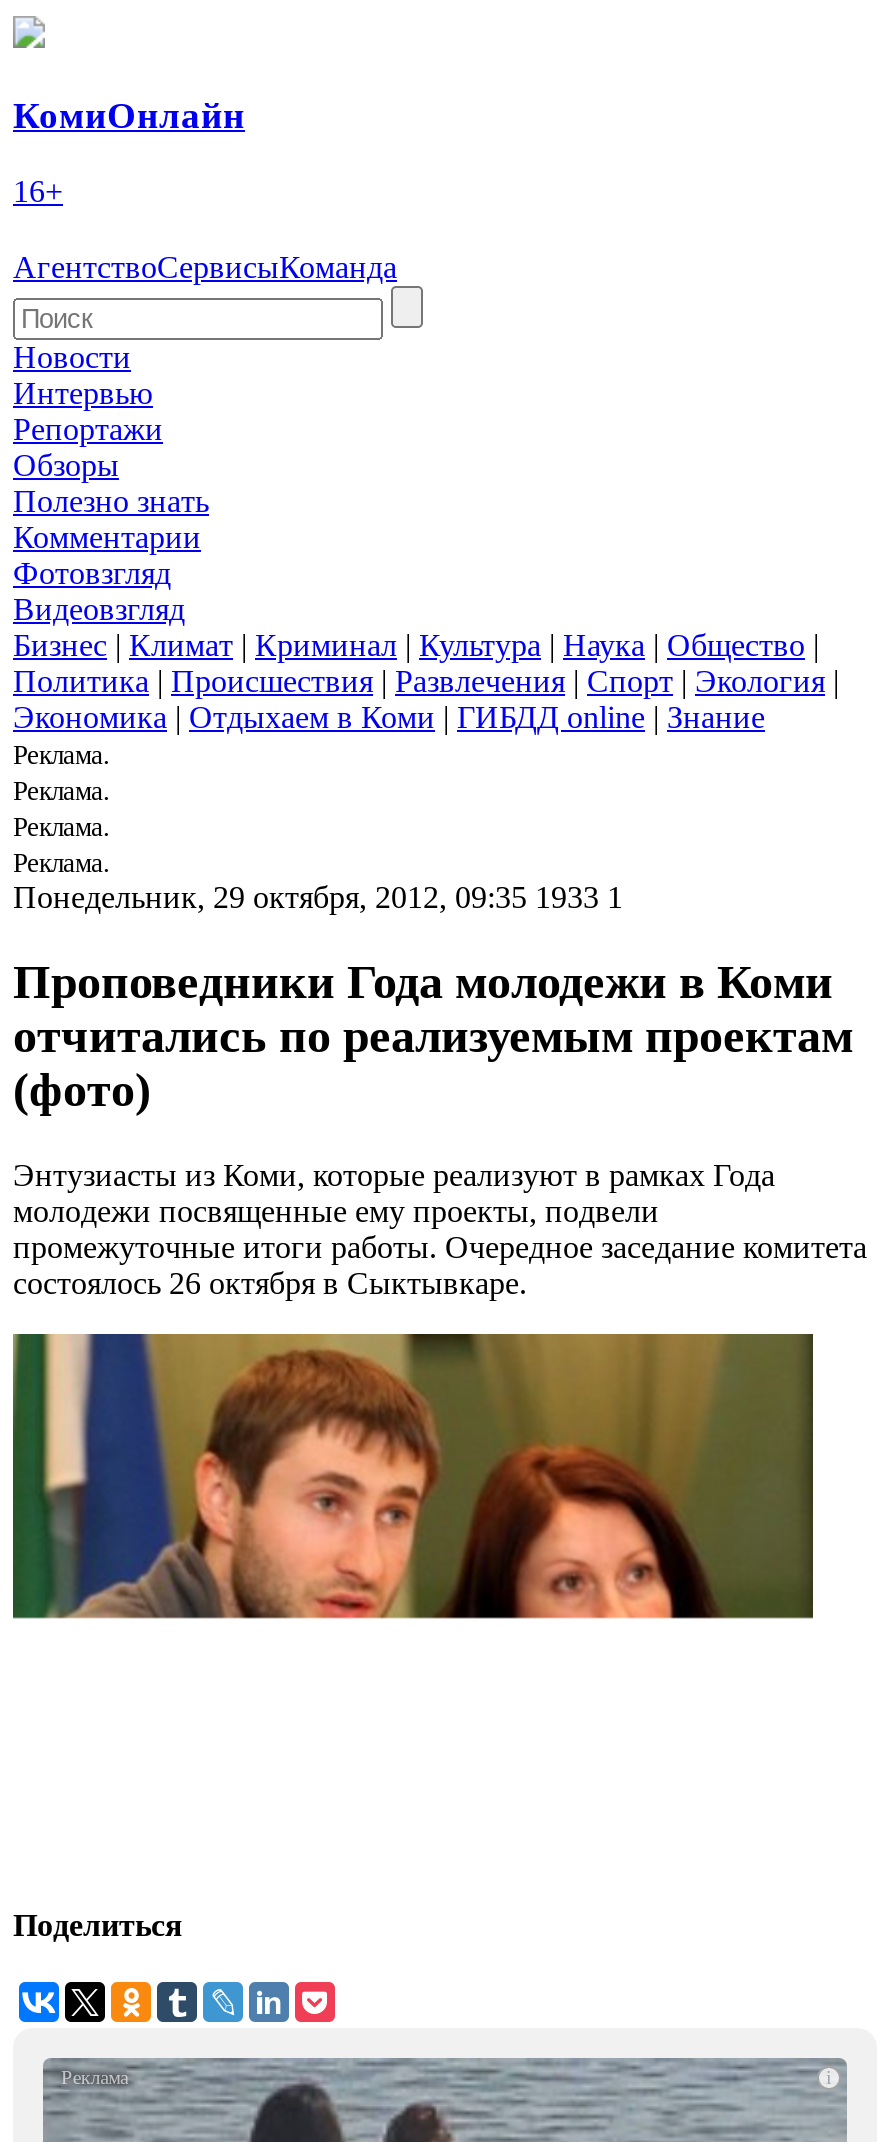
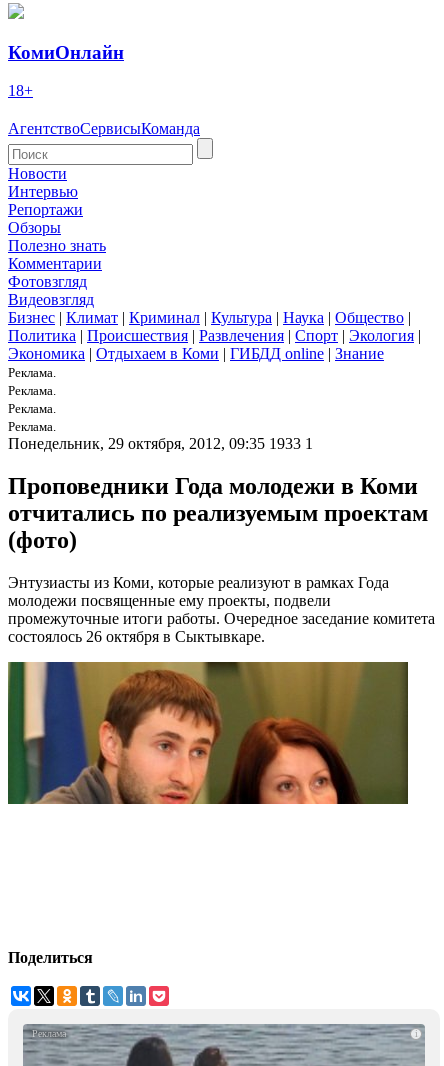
- 16+
+ 18+
